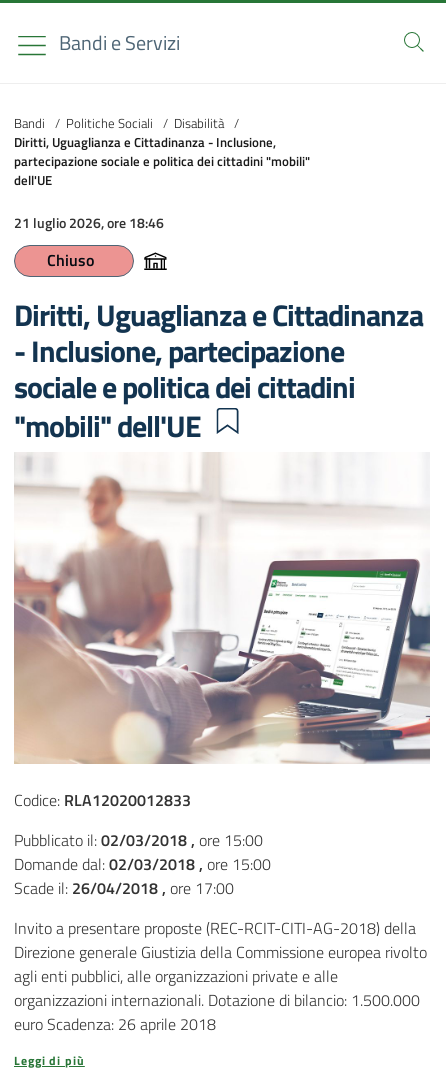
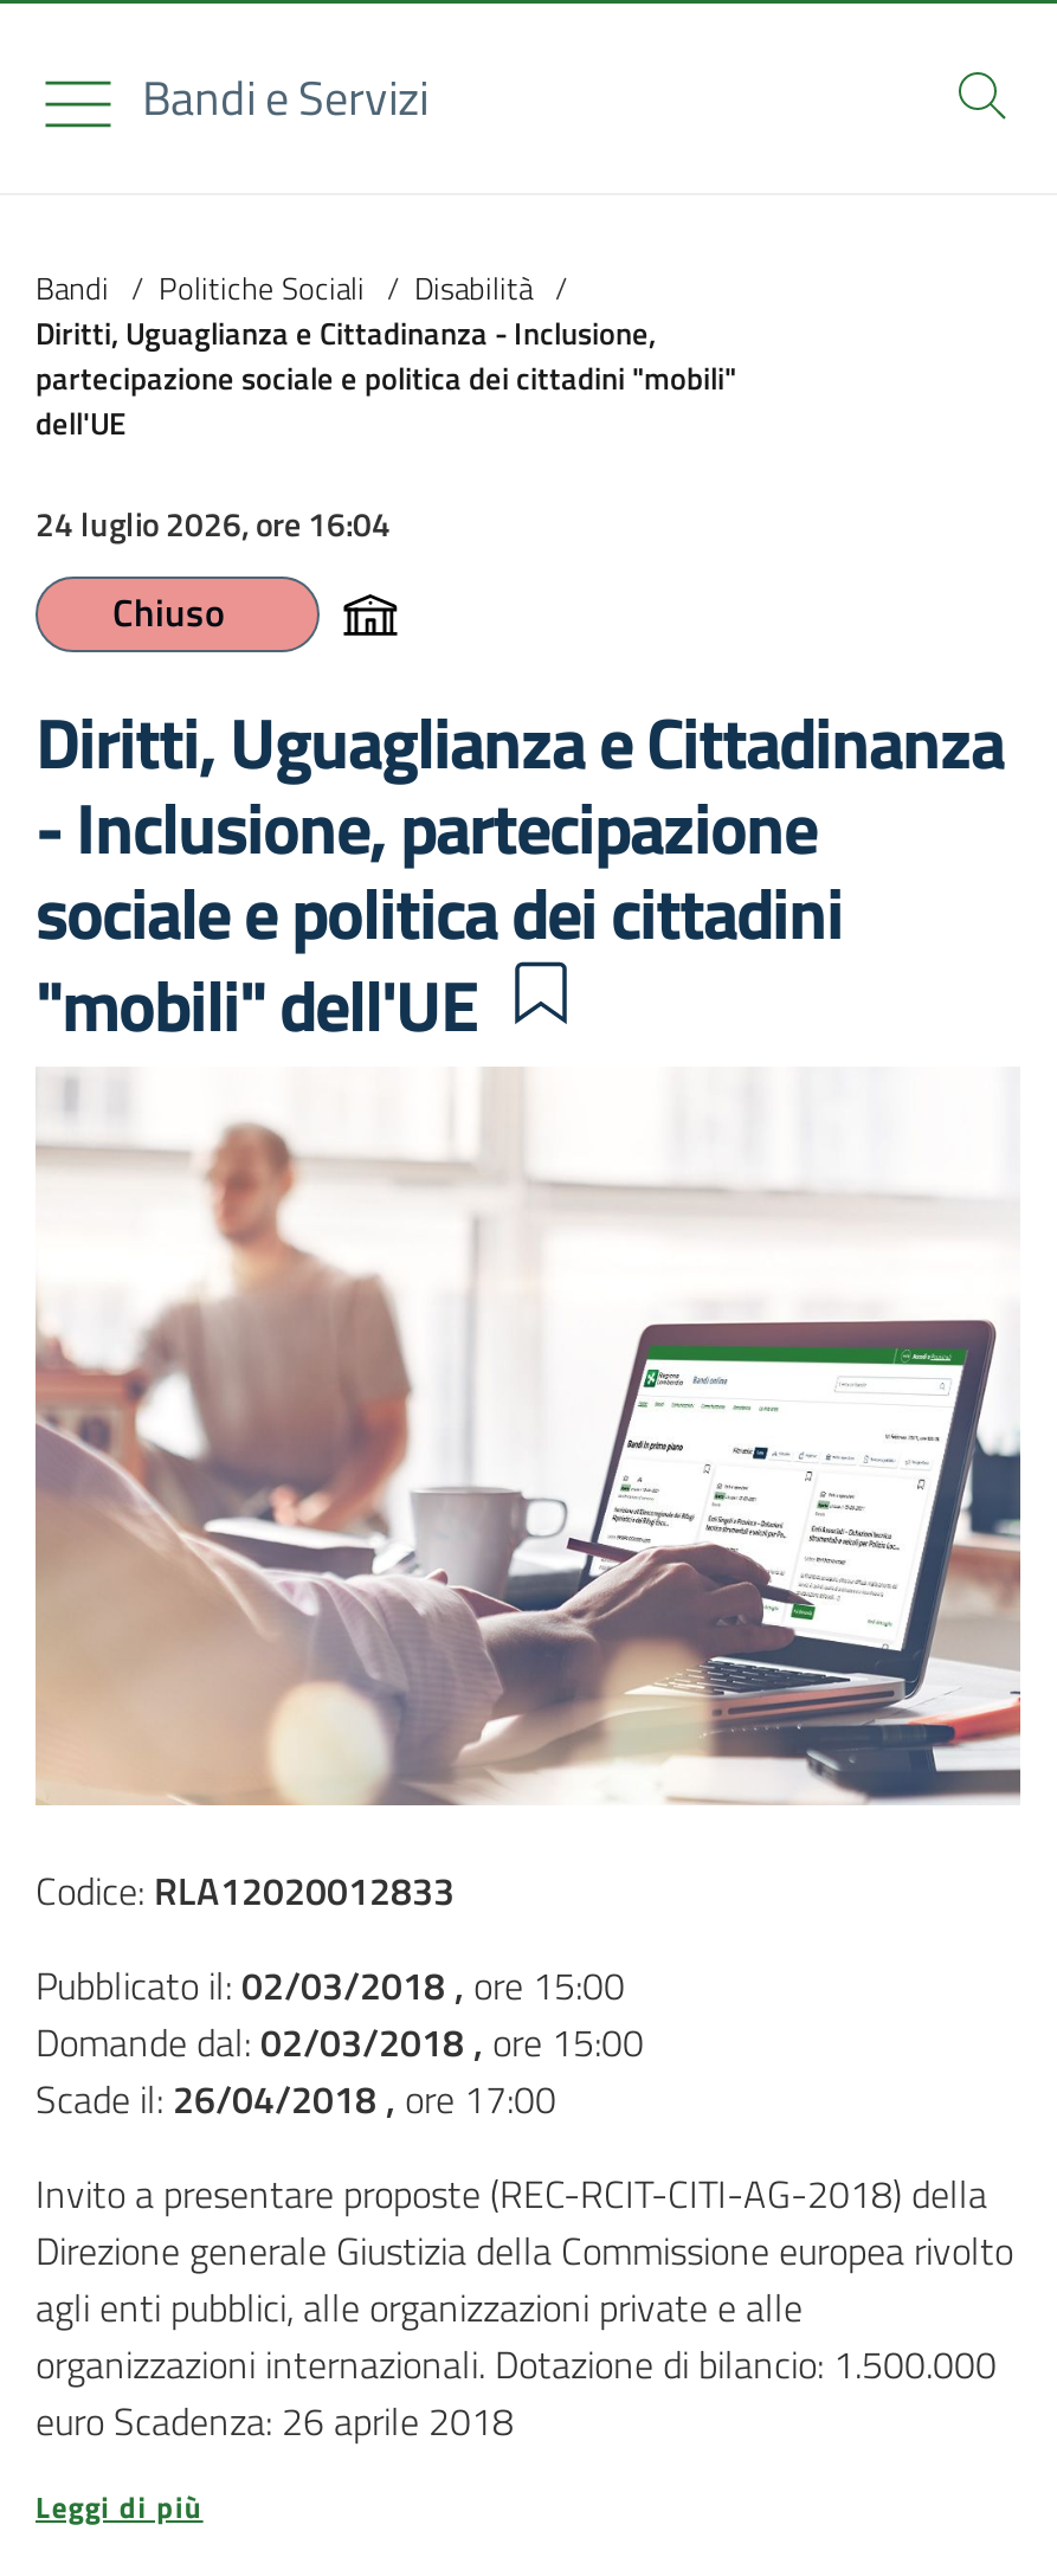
- 21 luglio 2026, ore 18:46
+ 24 luglio 2026, ore 16:04
